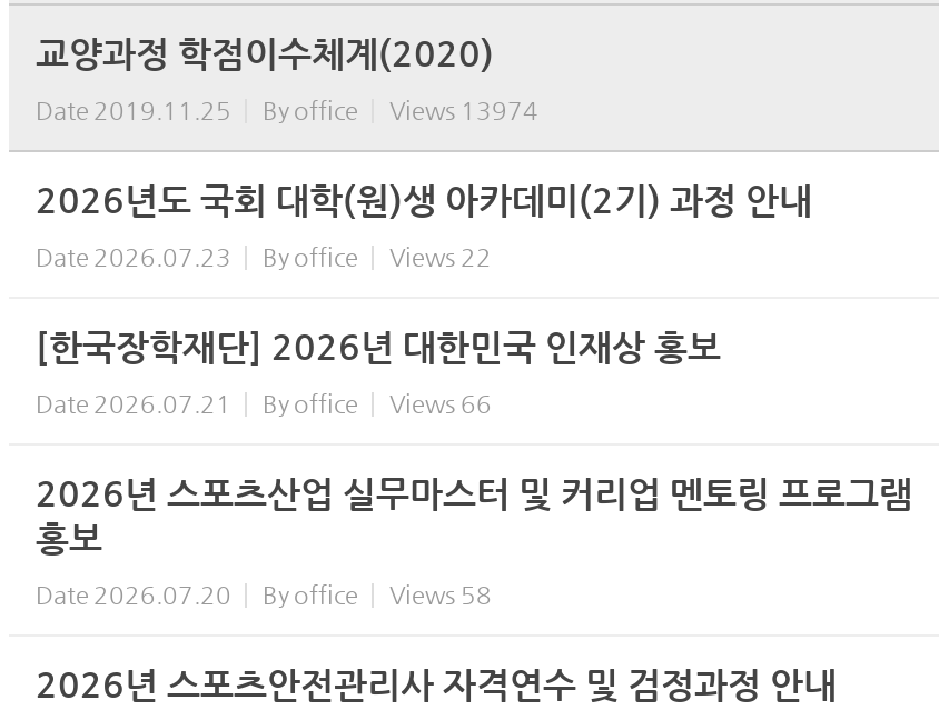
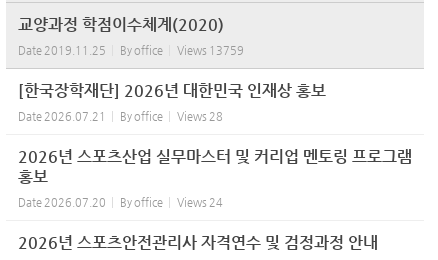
- Views 13974
- 2026년도 국회 대학(원)생 아카데미(2기) 과정 안내
- Date 2026.07.23
- By office
- Views 22
+ Views 13759

- Date 2026.07.21 By office Views 66
+ Date 2026.07.21 By office Views 28

- Date 2026.07.20 By office Views 58
+ Date 2026.07.20 By office Views 24
